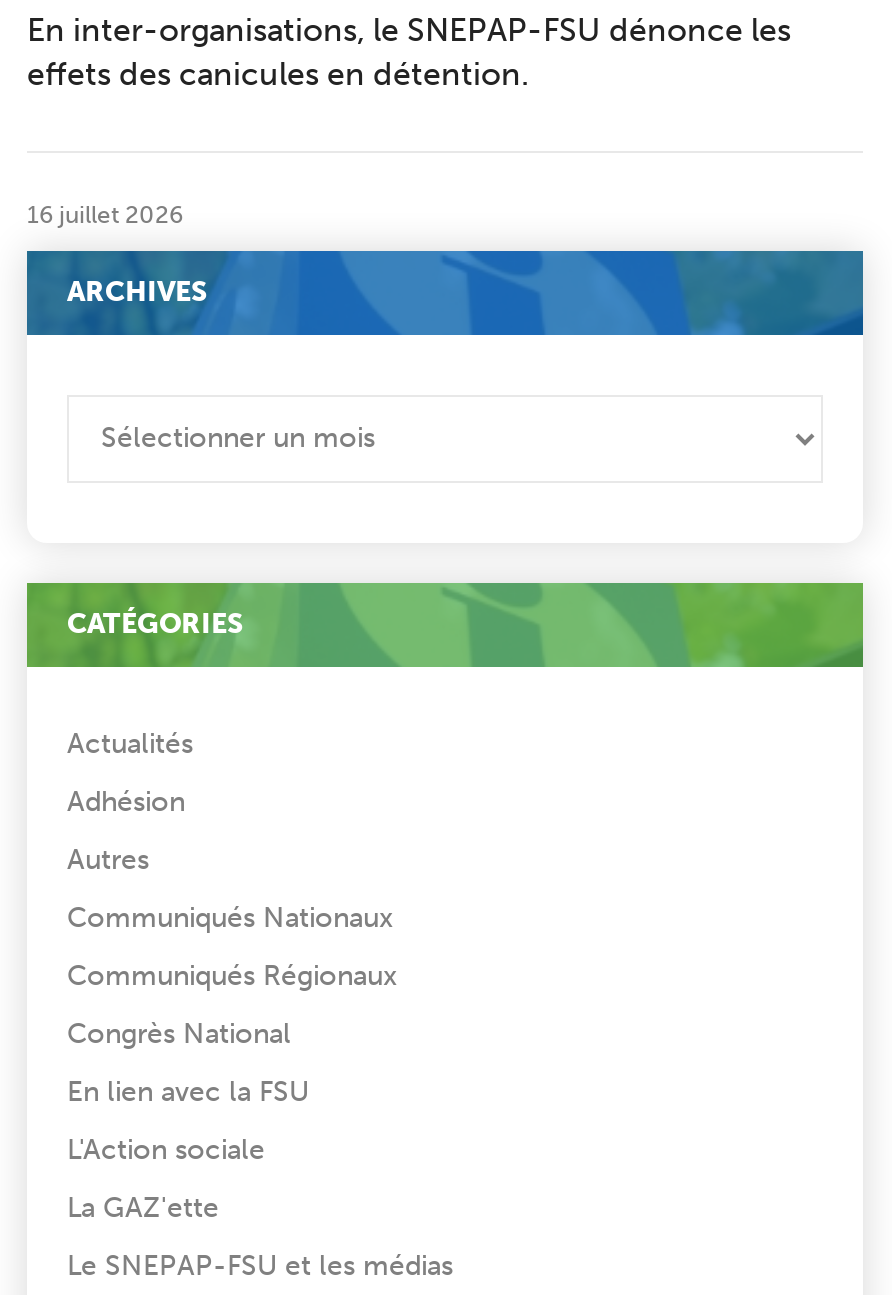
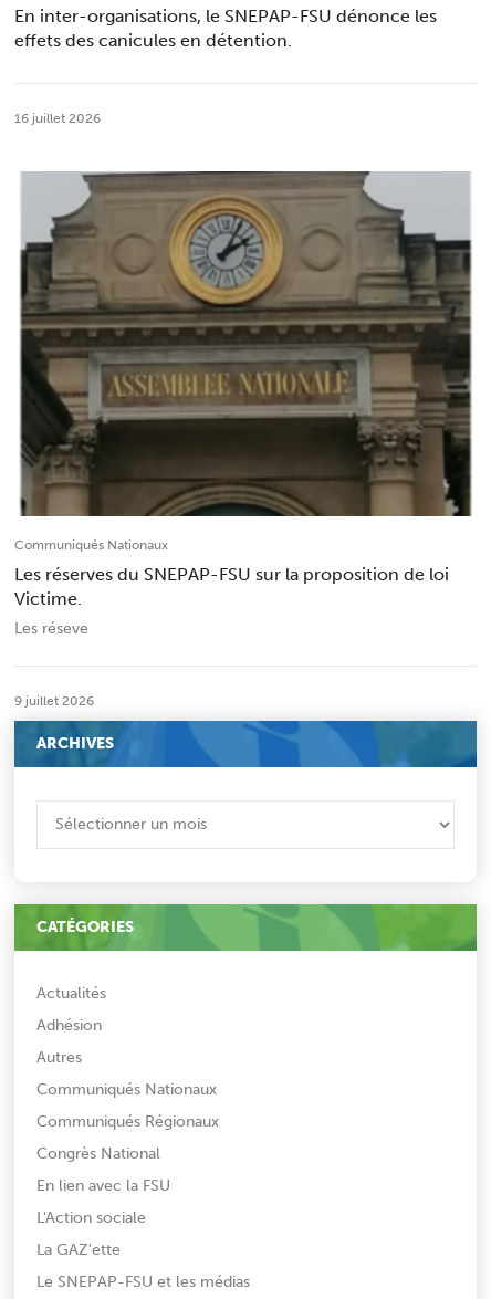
+ [image]
+ Communiqués Nationaux
+ Les réserves du SNEPAP-FSU sur la proposition de loi
+ Victime.
+ Les réseve

+ 9 juillet 2026
